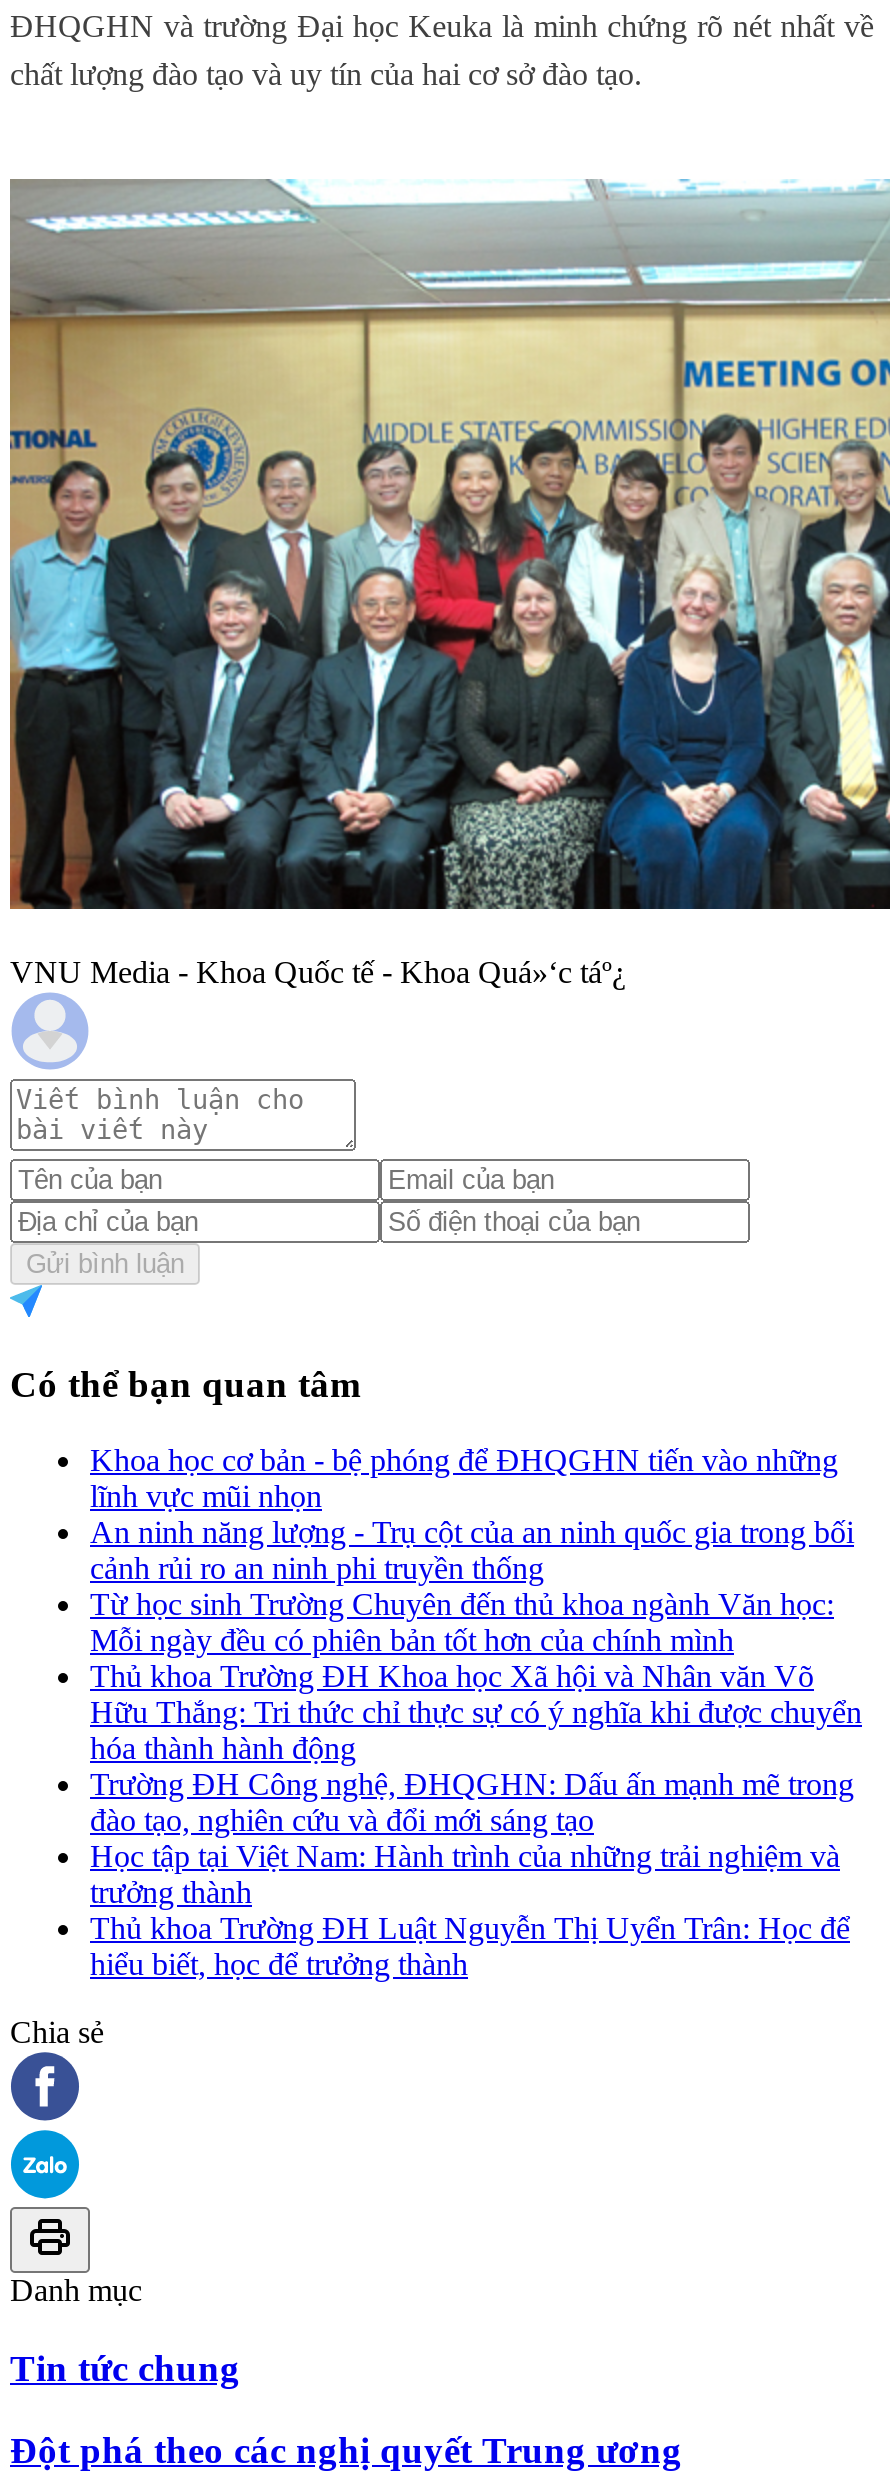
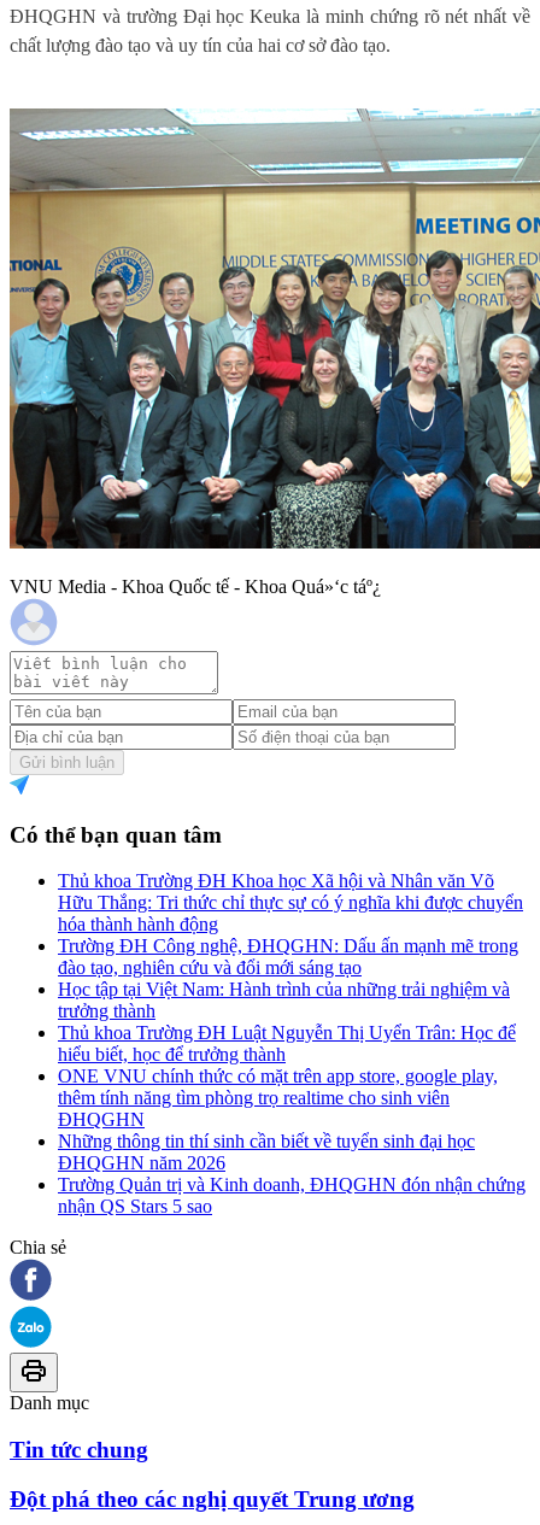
- Khoa học cơ bản - bệ phóng để ĐHQGHN tiến vào những
- lĩnh vực mũi nhọn
- An ninh năng lượng - Trụ cột của an ninh quốc gia trong bối
- cảnh rủi ro an ninh phi truyền thống
- Từ học sinh Trường Chuyên đến thủ khoa ngành Văn học:
- Mỗi ngày đều có phiên bản tốt hơn của chính mình

moved up: Thủ khoa Trường ĐH Khoa học Xã hội và Nhân văn Võ | Hữu Thắng: Tri thức chỉ thực sự có ý nghĩa khi được chuyển | hóa thành hành động | ... | Thủ khoa Trường ĐH Luật Nguyễn Thị Uyển Trân: Học để | hiểu biết, học để trưởng thành

+ ONE VNU chính thức có mặt trên app store, google play,
+ thêm tính năng tìm phòng trọ realtime cho sinh viên
+ ĐHQGHN
+ Những thông tin thí sinh cần biết về tuyển sinh đại học
+ ĐHQGHN năm 2026
+ Trường Quản trị và Kinh doanh, ĐHQGHN đón nhận chứng
+ nhận QS Stars 5 sao
